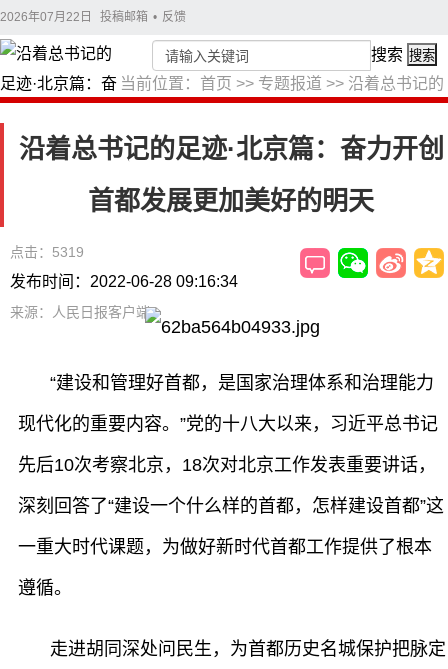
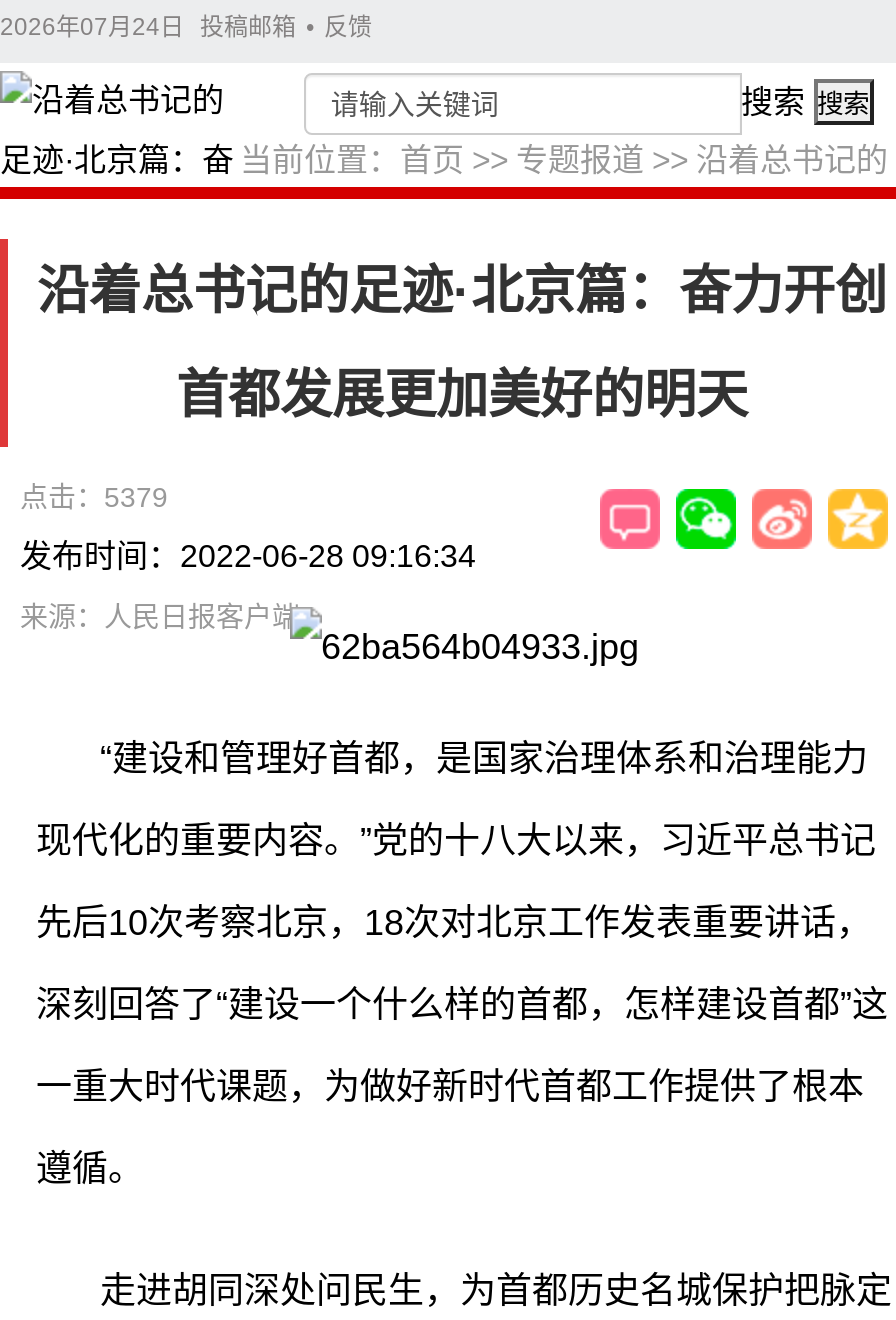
- 2026年07月22日 投稿邮箱 • 反馈
+ 2026年07月24日 投稿邮箱 • 反馈

- 点击：5319
+ 点击：5379
